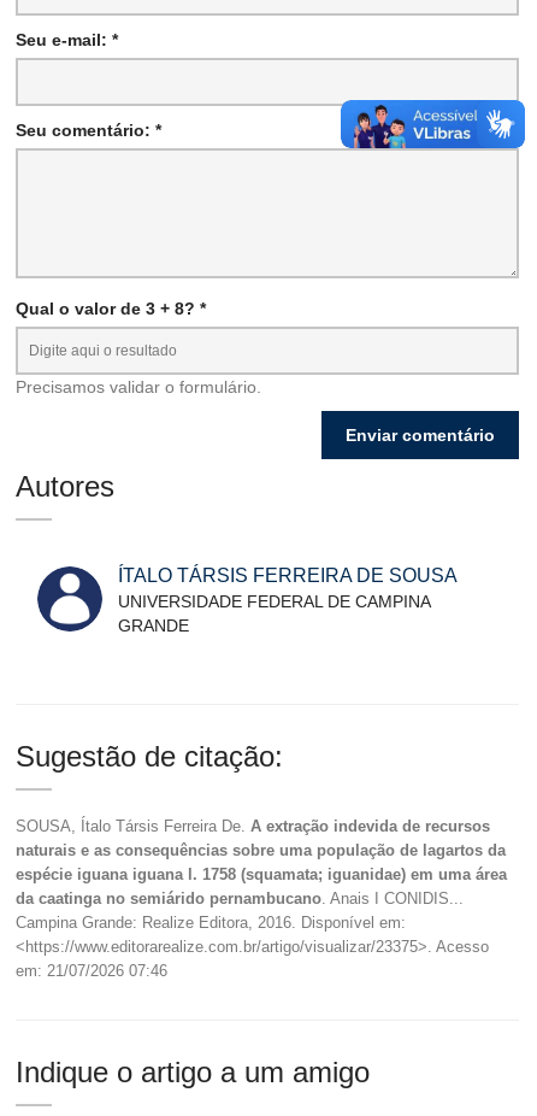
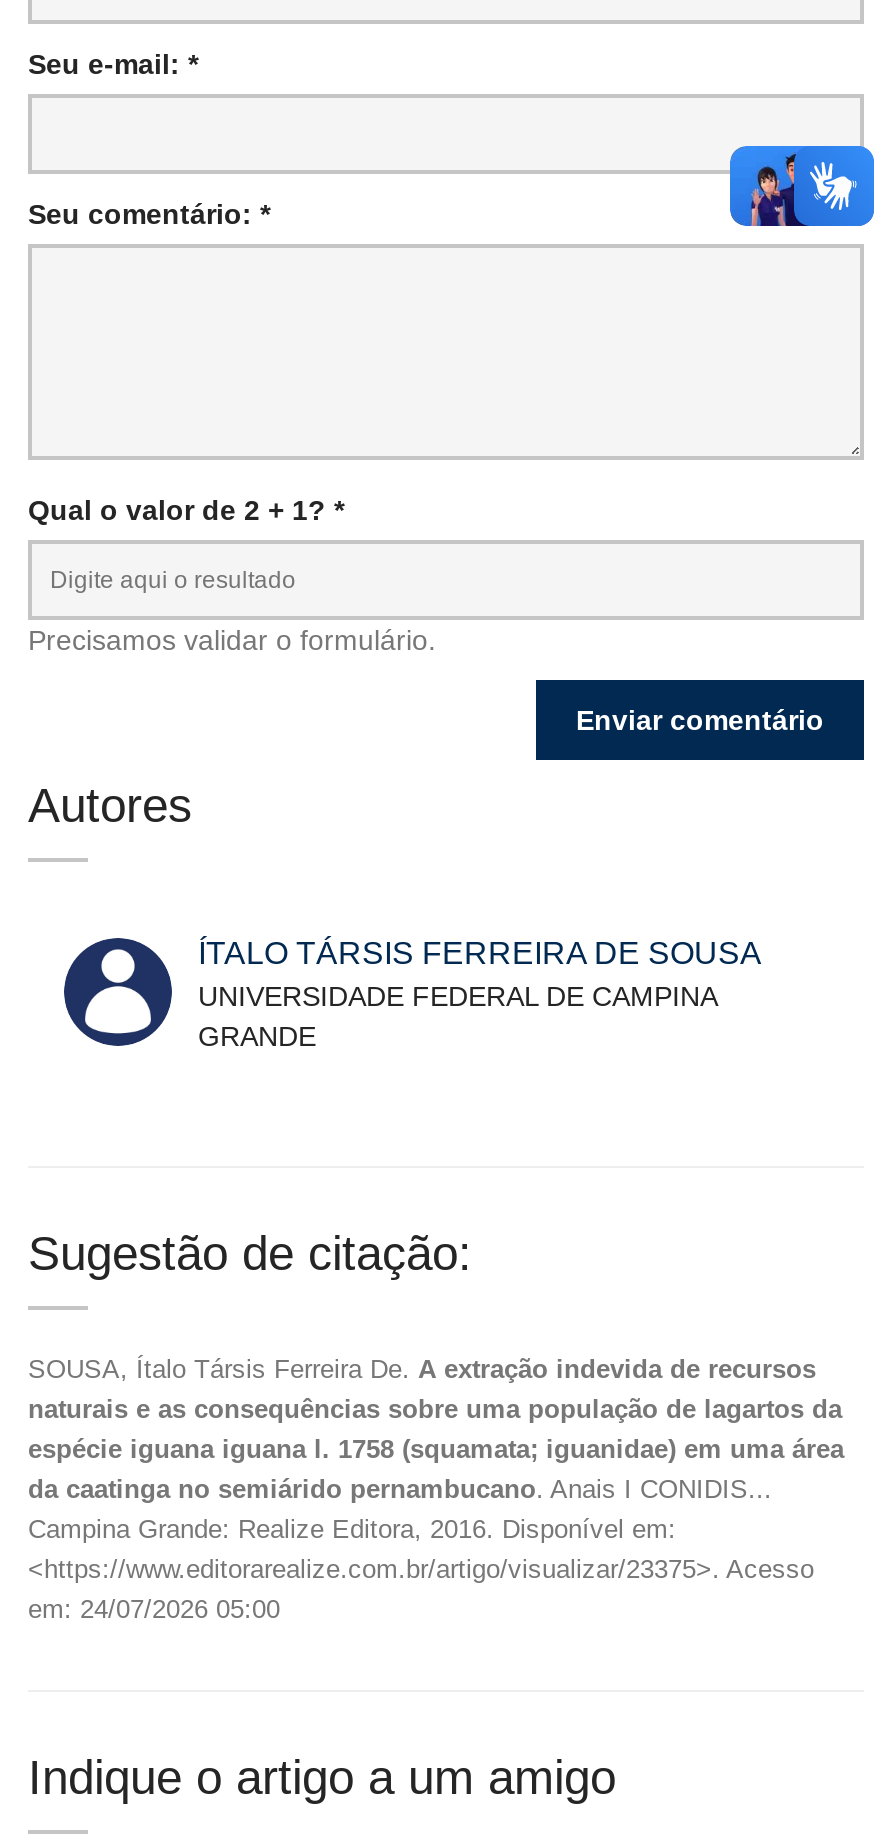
- [image]
+ [image]

- Qual o valor de 3 + 8? *
+ Qual o valor de 2 + 1? *

- em: 21/07/2026 07:46
+ em: 24/07/2026 05:00
